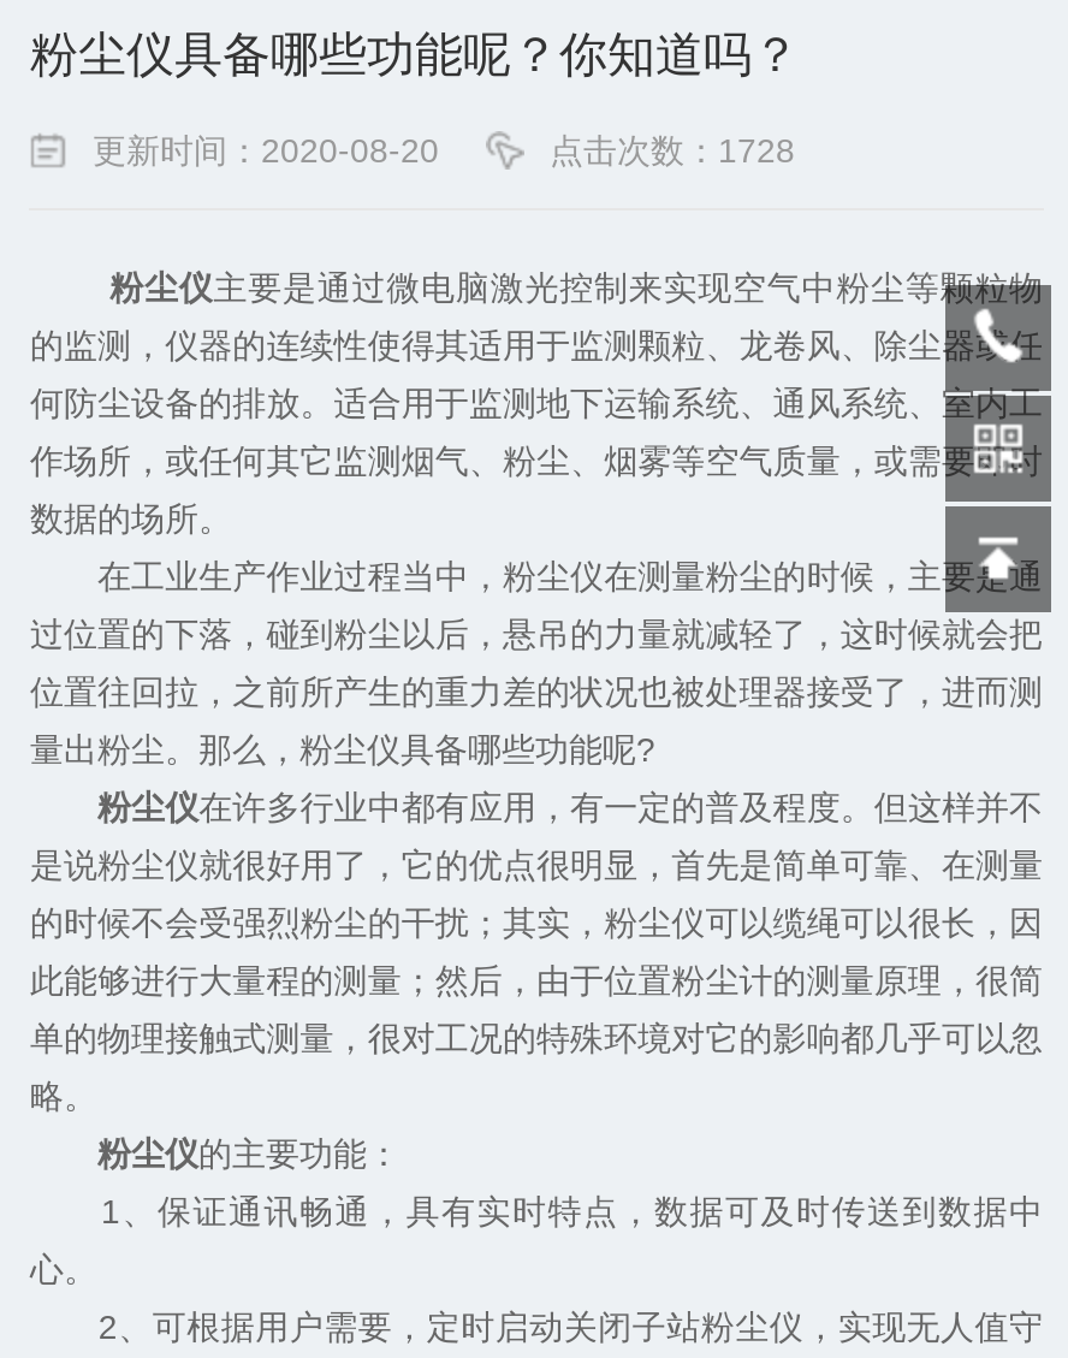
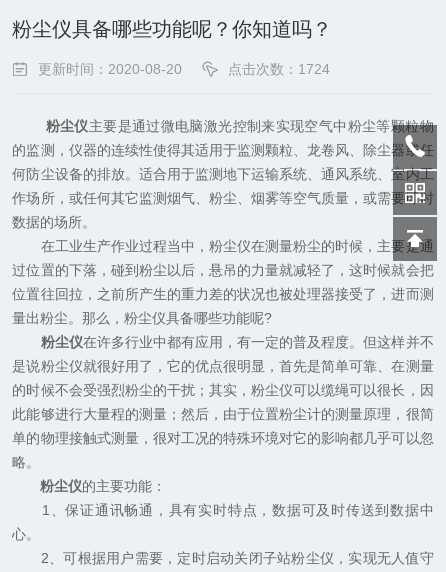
- 点击次数：1728
+ 点击次数：1724
